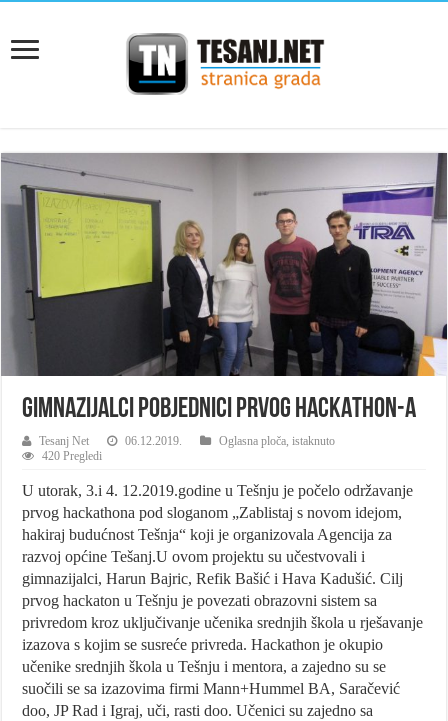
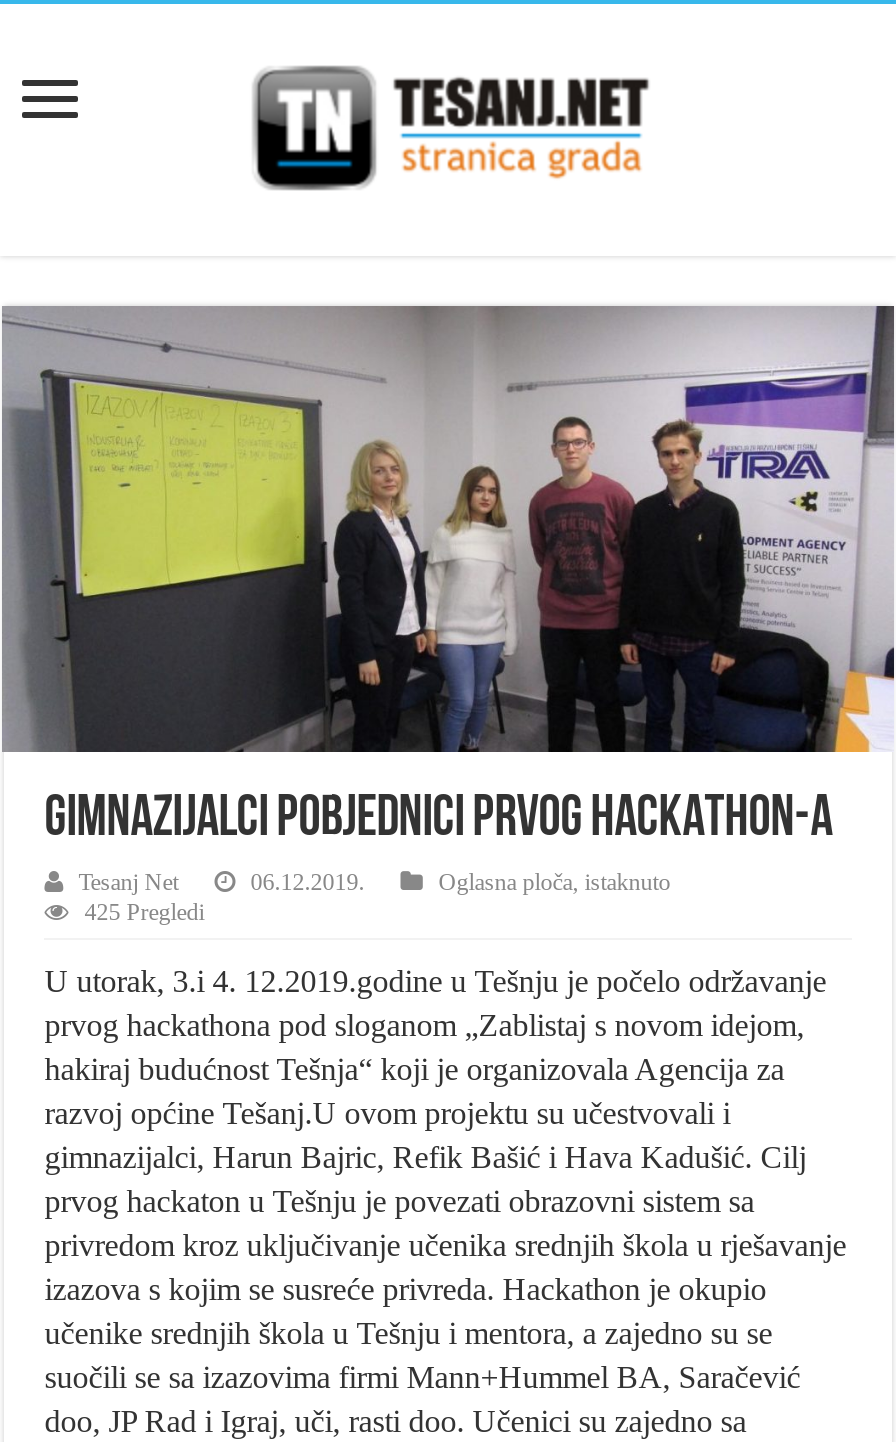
- 420 Pregledi
+ 425 Pregledi
